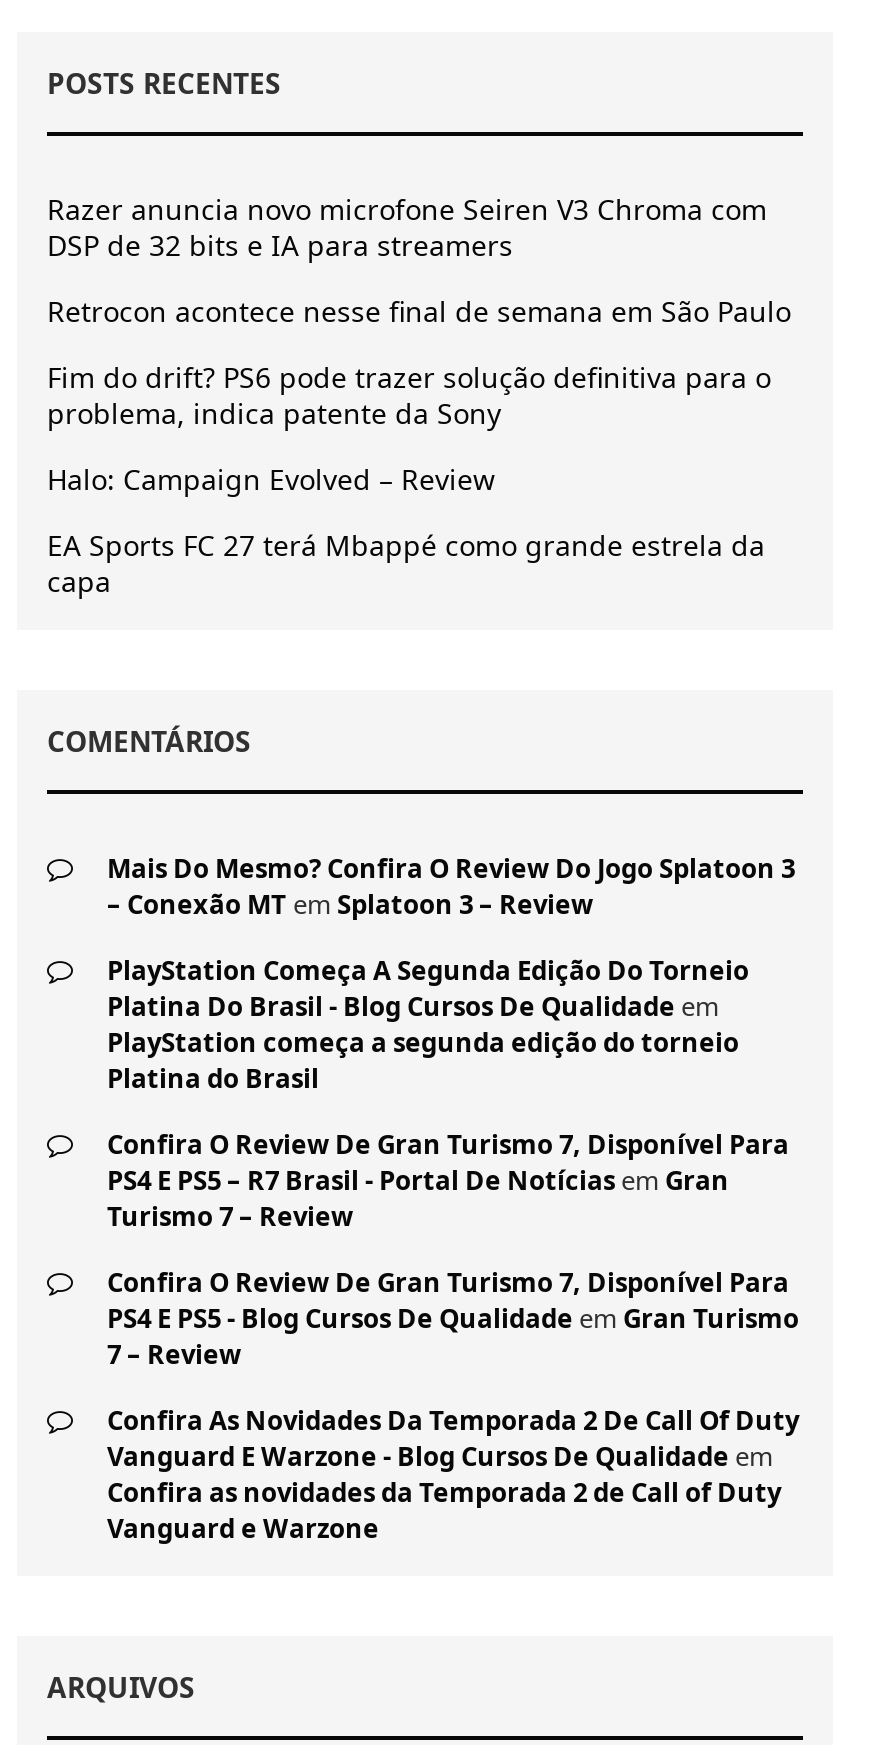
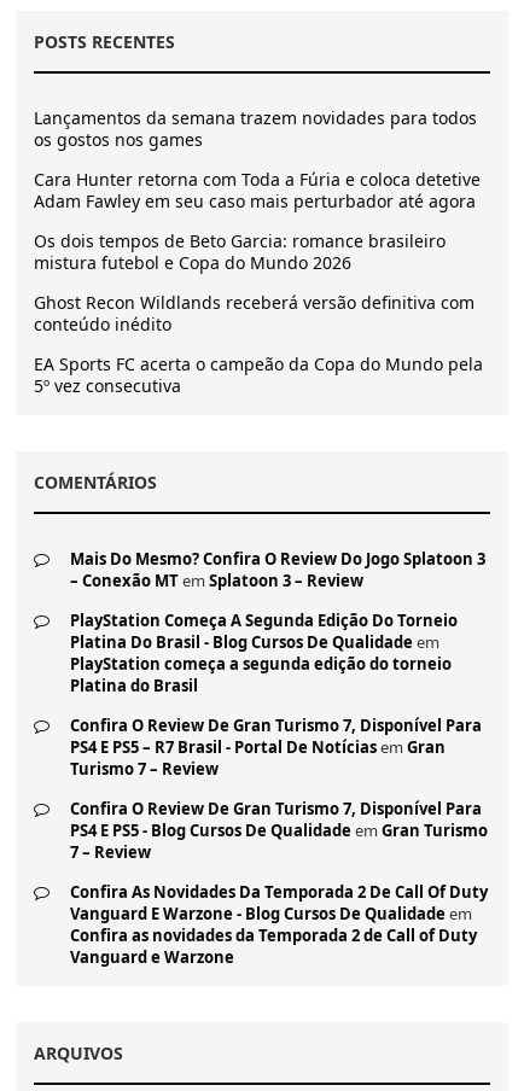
- Razer anuncia novo microfone Seiren V3 Chroma com
- DSP de 32 bits e IA para streamers
+ Lançamentos da semana trazem novidades para todos
+ os gostos nos games

- Retrocon acontece nesse final de semana em São Paulo
+ Cara Hunter retorna com Toda a Fúria e coloca detetive
+ Adam Fawley em seu caso mais perturbador até agora

- Fim do drift? PS6 pode trazer solução definitiva para o
- problema, indica patente da Sony
+ Os dois tempos de Beto Garcia: romance brasileiro
+ mistura futebol e Copa do Mundo 2026

- Halo: Campaign Evolved – Review
+ Ghost Recon Wildlands receberá versão definitiva com
+ conteúdo inédito

- EA Sports FC 27 terá Mbappé como grande estrela da
- capa
+ EA Sports FC acerta o campeão da Copa do Mundo pela
+ 5º vez consecutiva
